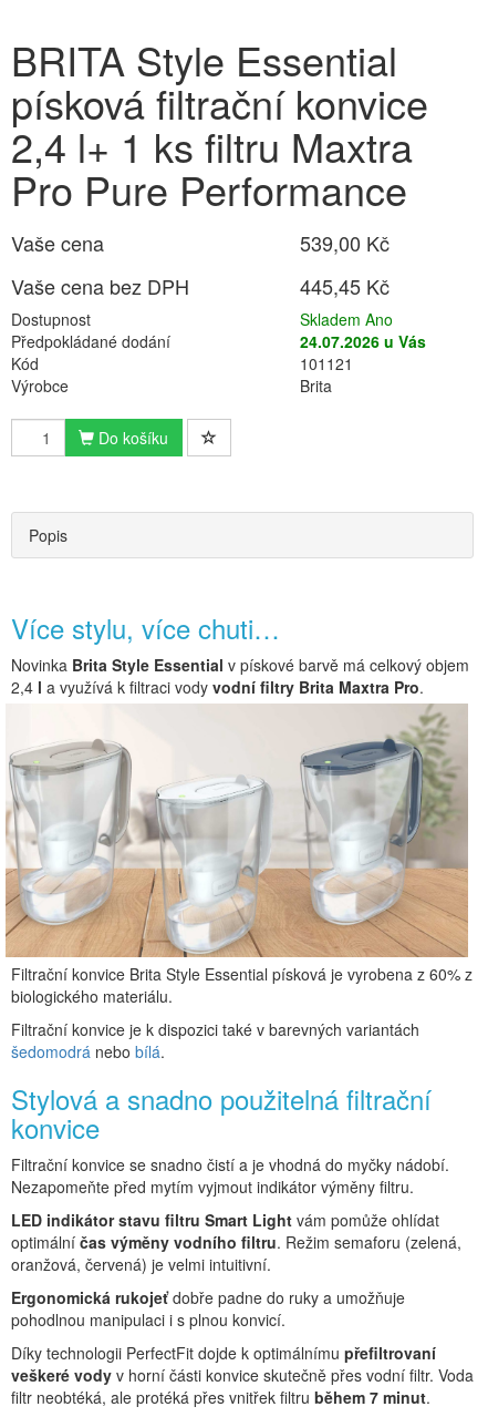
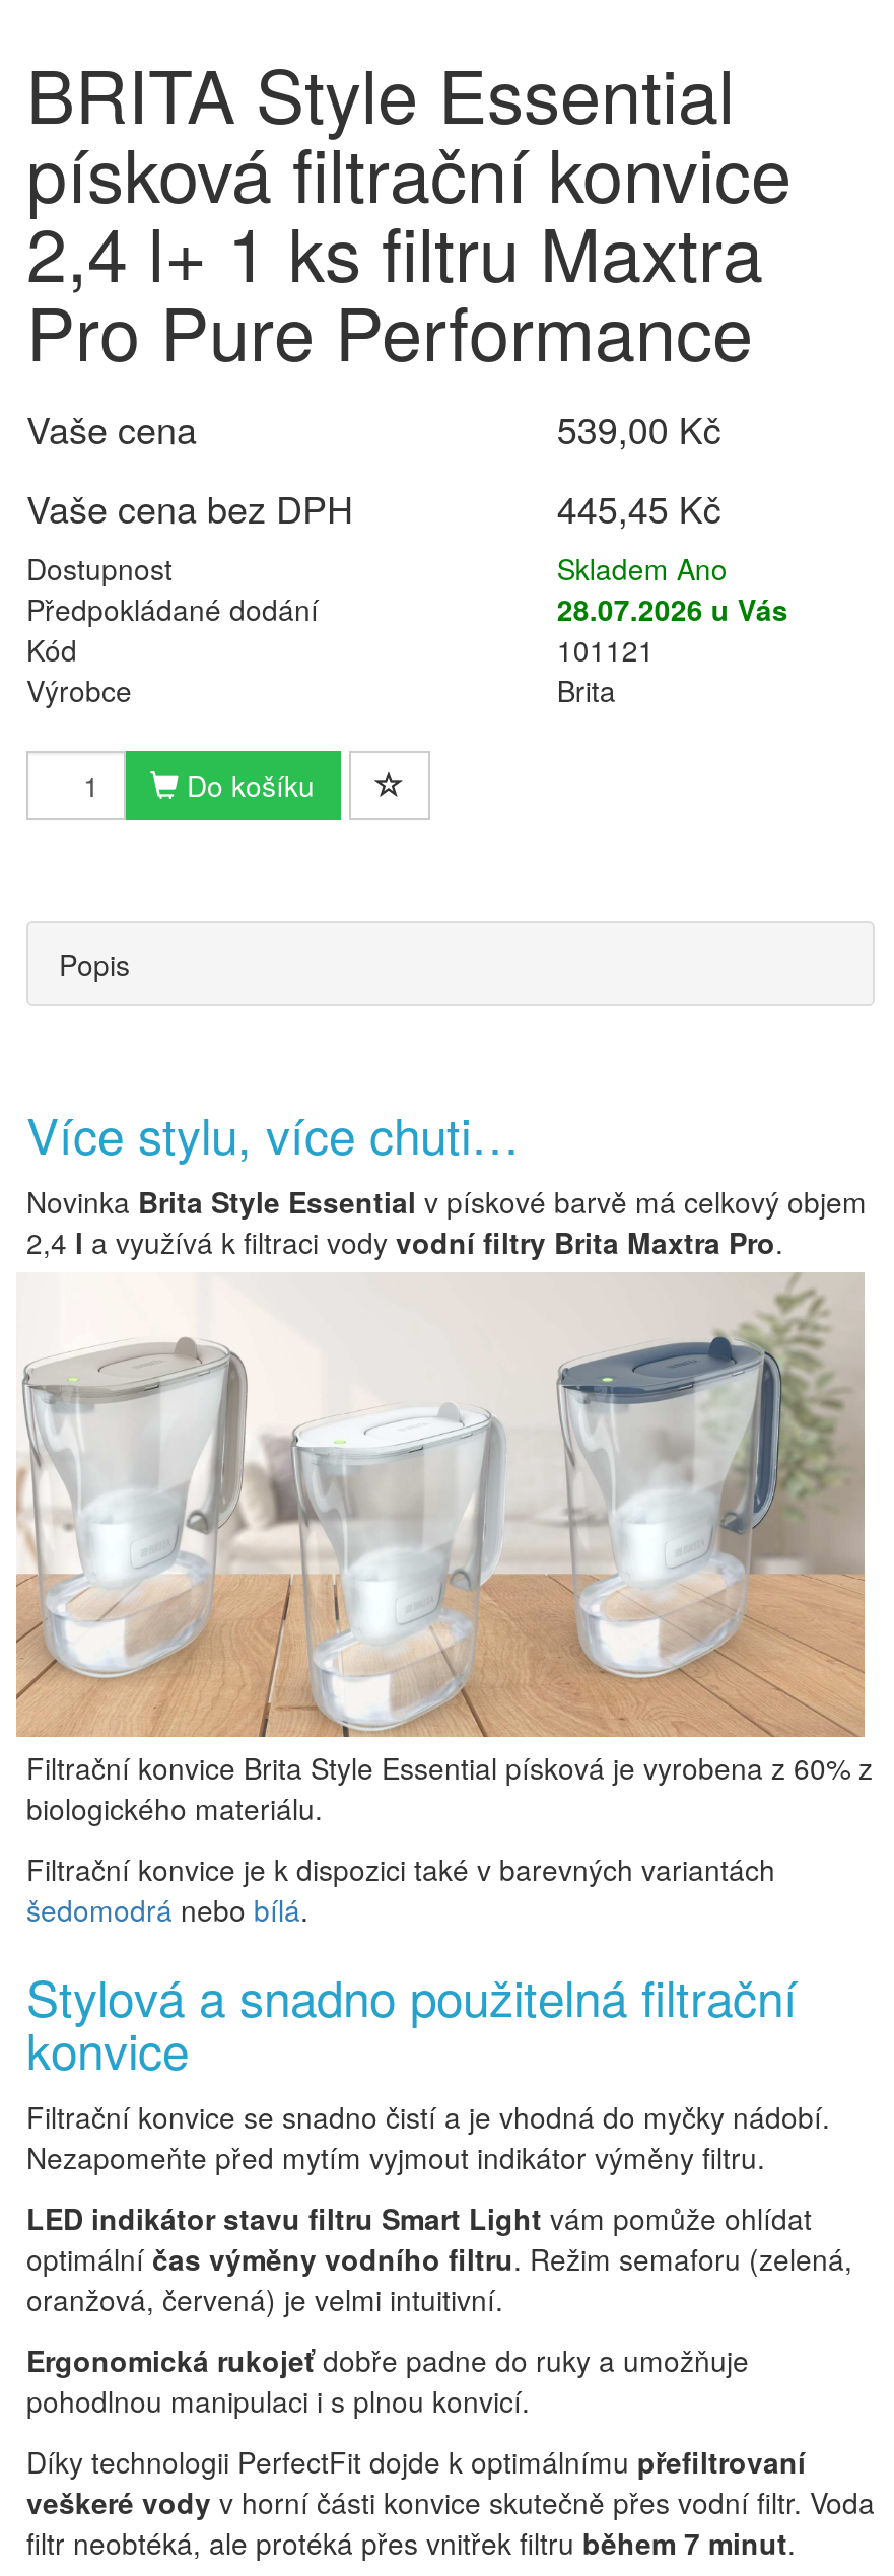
- 24.07.2026 u Vás
+ 28.07.2026 u Vás
